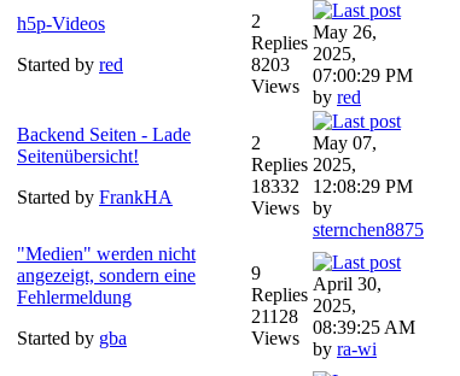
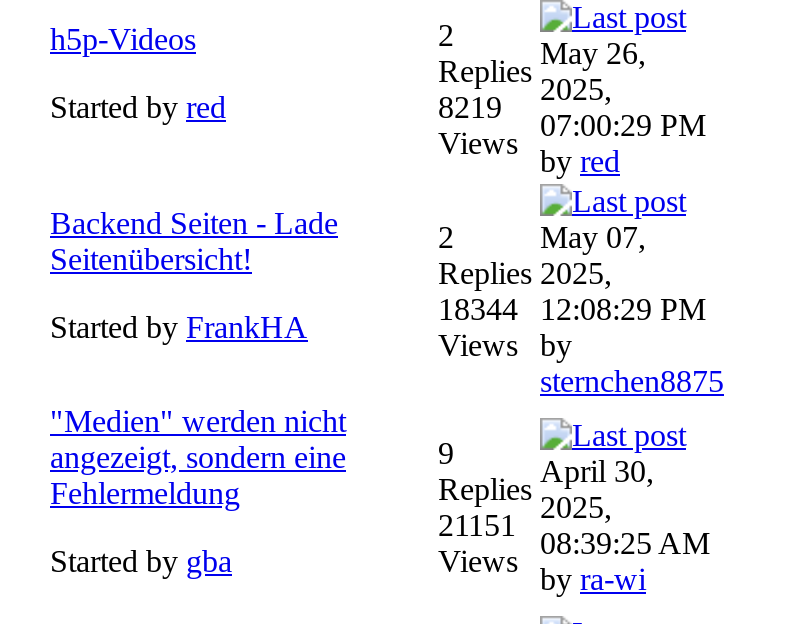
- 8203
+ 8219

- 18332 12:08:29 PM
+ 18344 12:08:29 PM

- 21128
+ 21151
